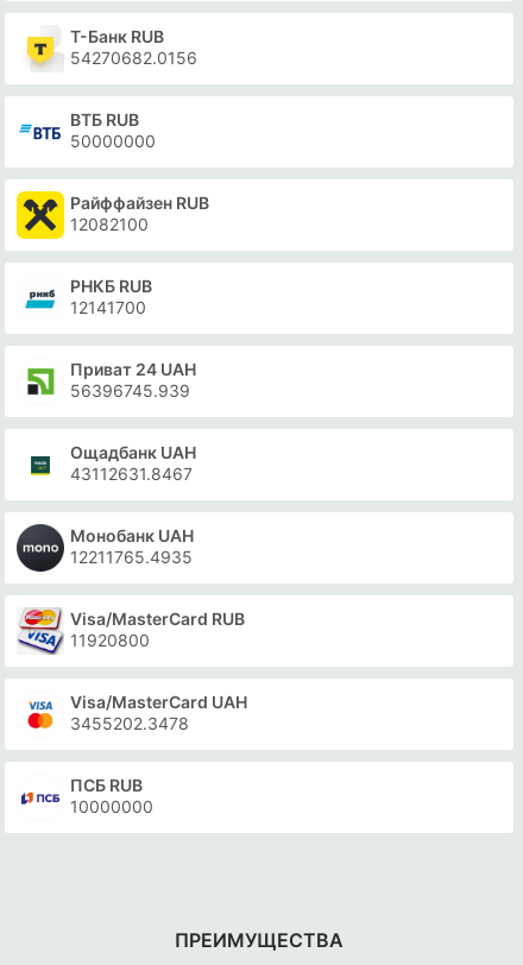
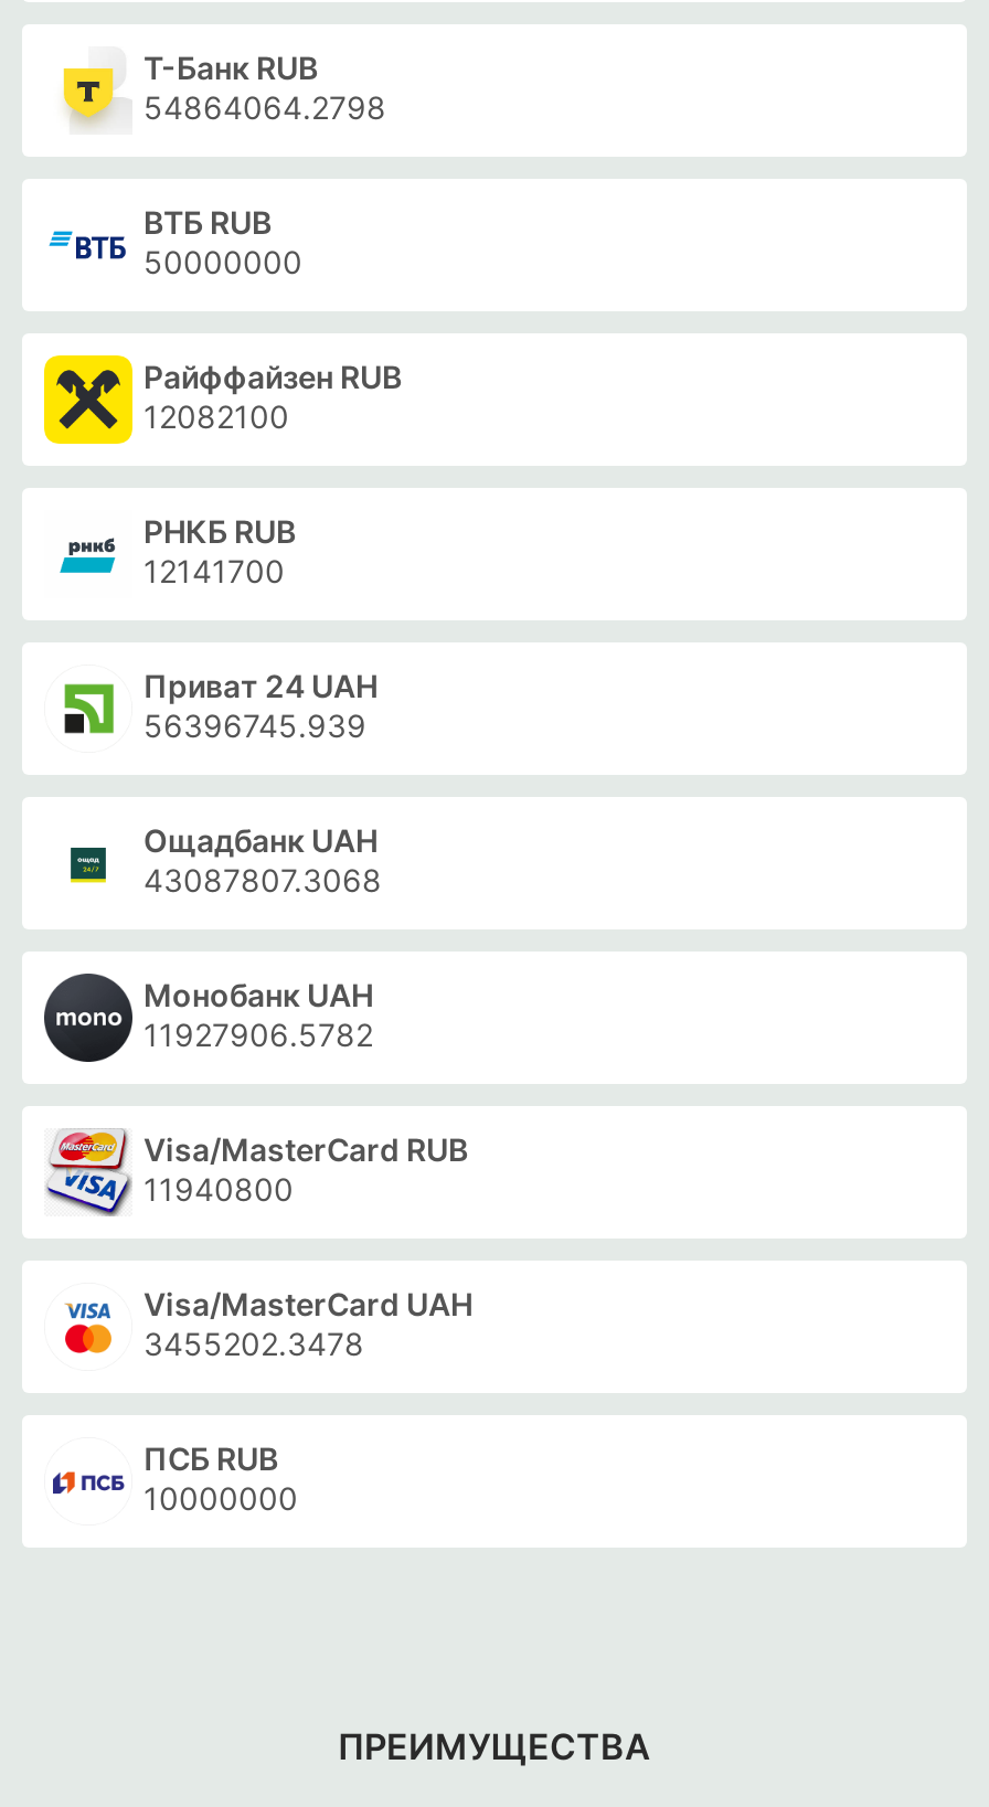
- 54270682.0156
+ 54864064.2798

- 43112631.8467
+ 43087807.3068

- 12211765.4935
+ 11927906.5782

- 11920800
+ 11940800
